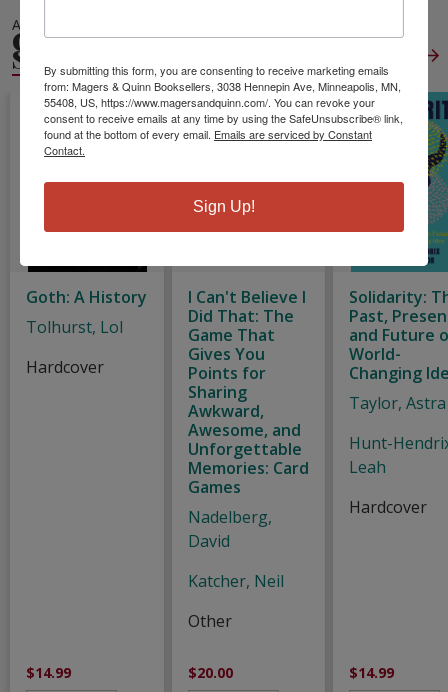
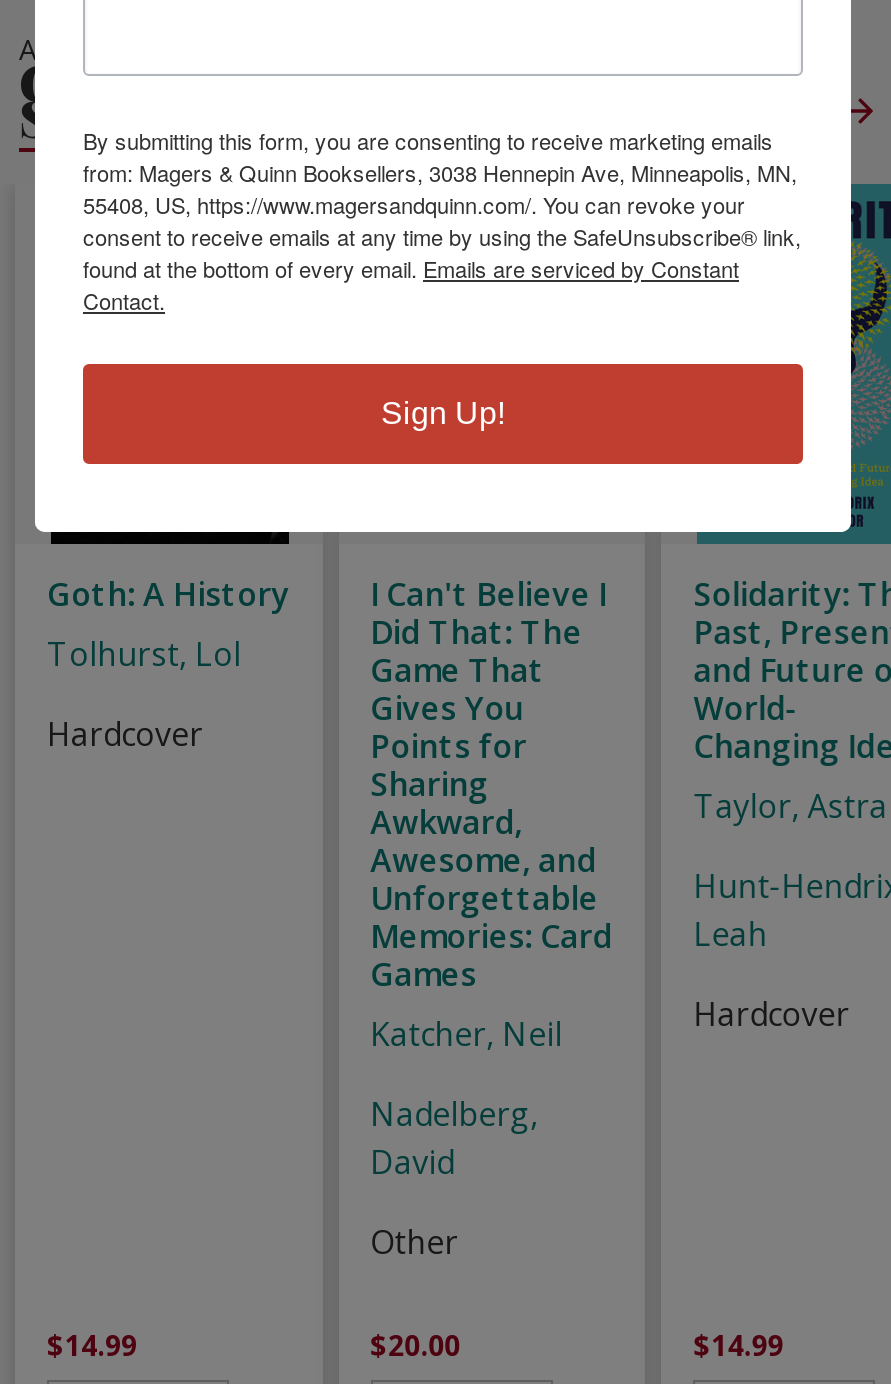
moved down: Nadelberg, | David

moved up: Katcher, Neil
